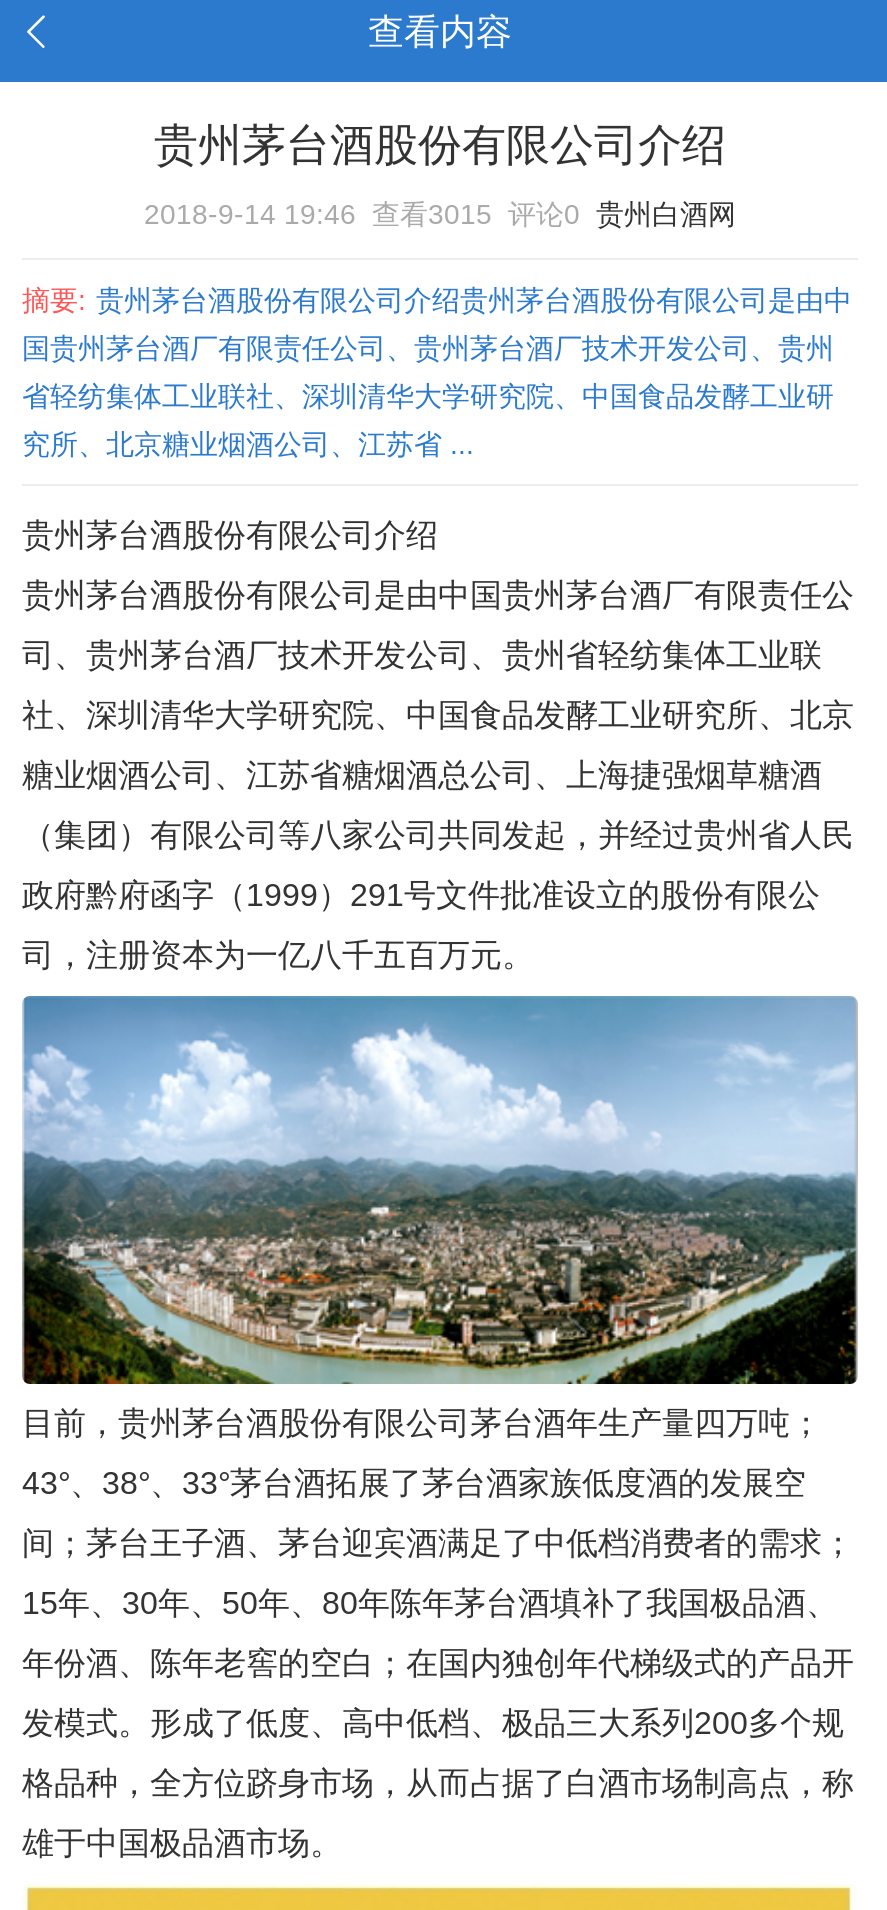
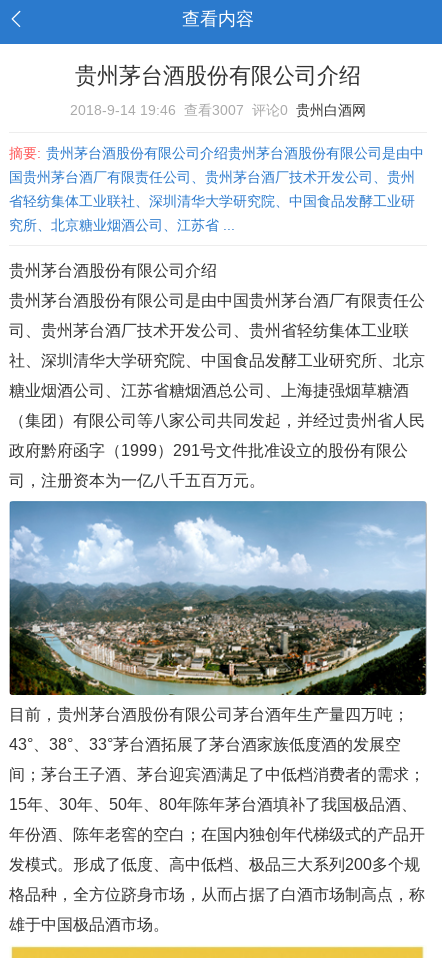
- 2018-9-14 19:46 查看3015 评论0 贵州白酒网
+ 2018-9-14 19:46 查看3007 评论0 贵州白酒网
